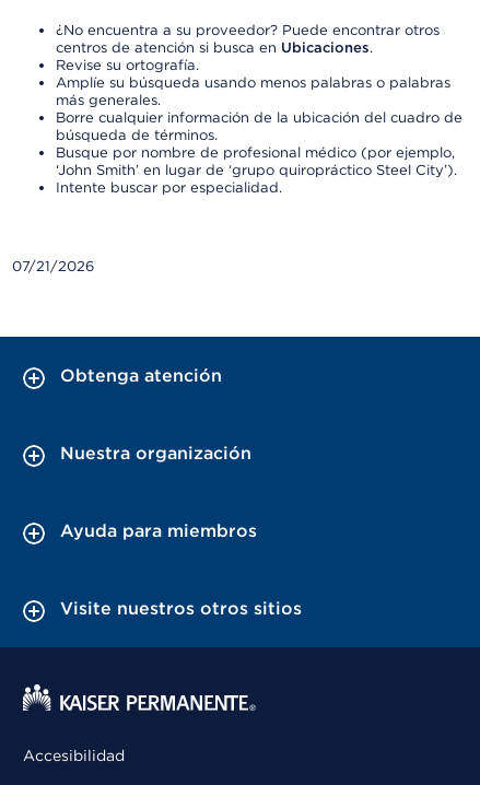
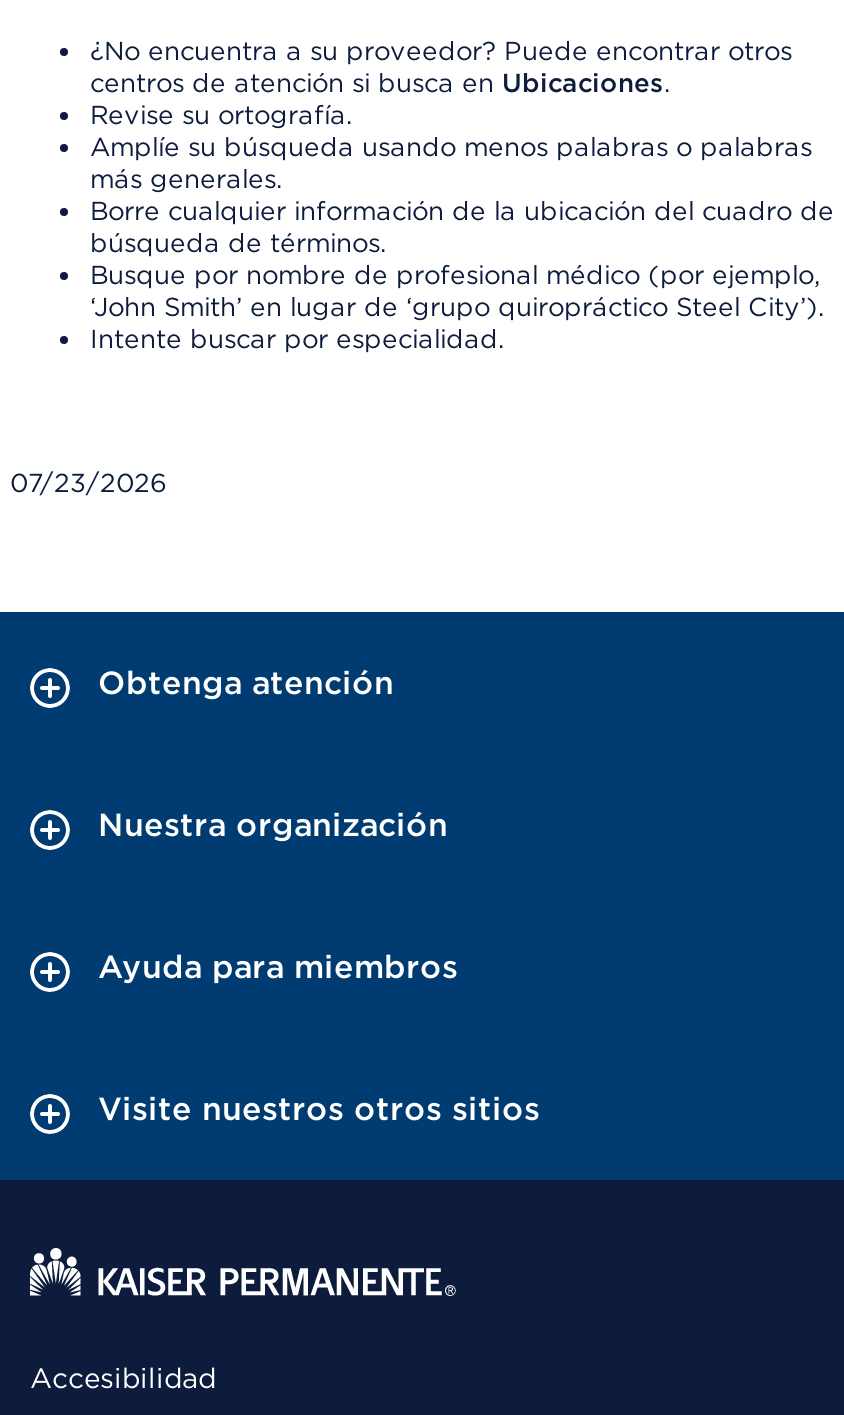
- 07/21/2026
+ 07/23/2026
